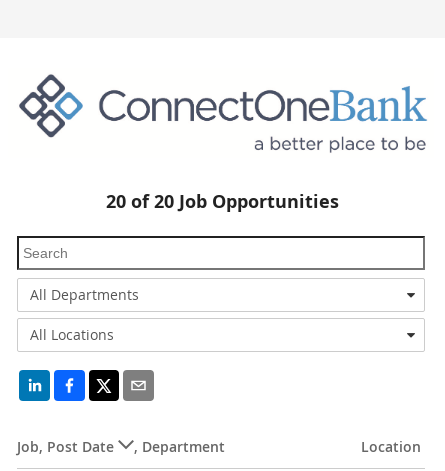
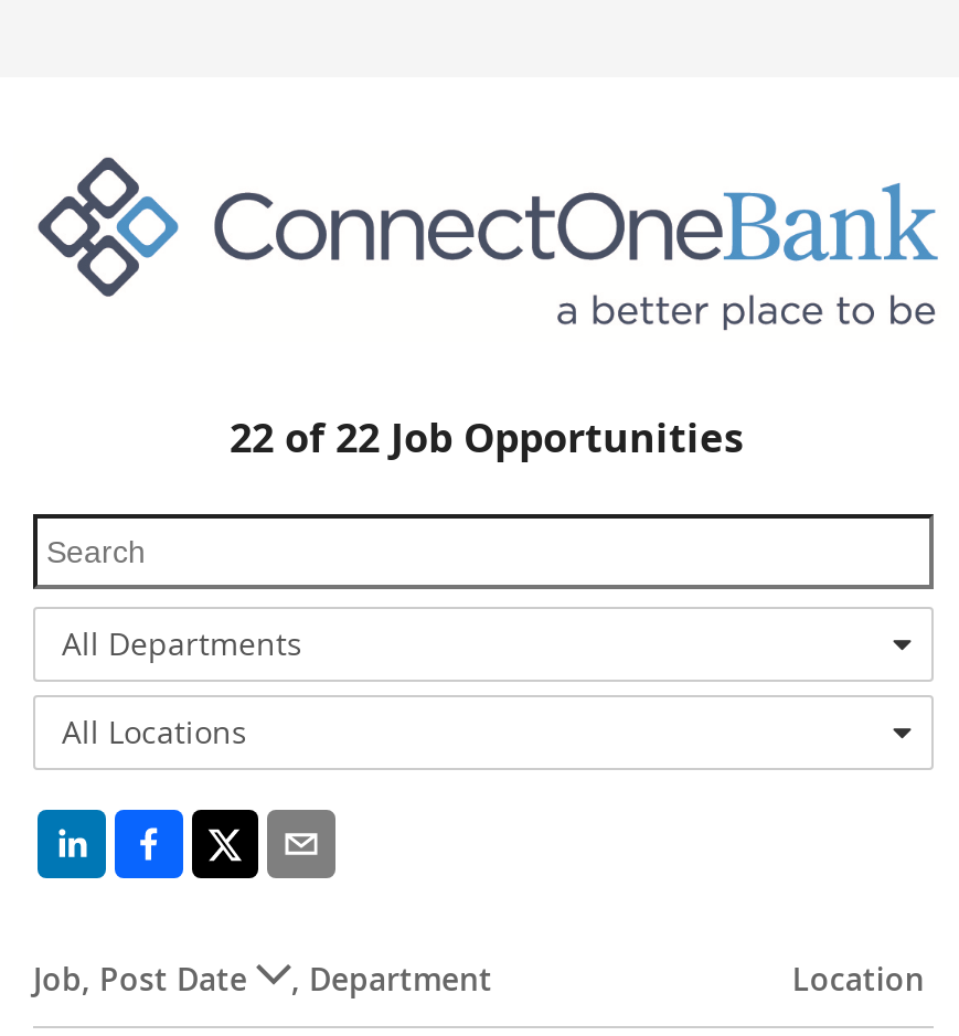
- 20 of 20 Job Opportunities
+ 22 of 22 Job Opportunities
